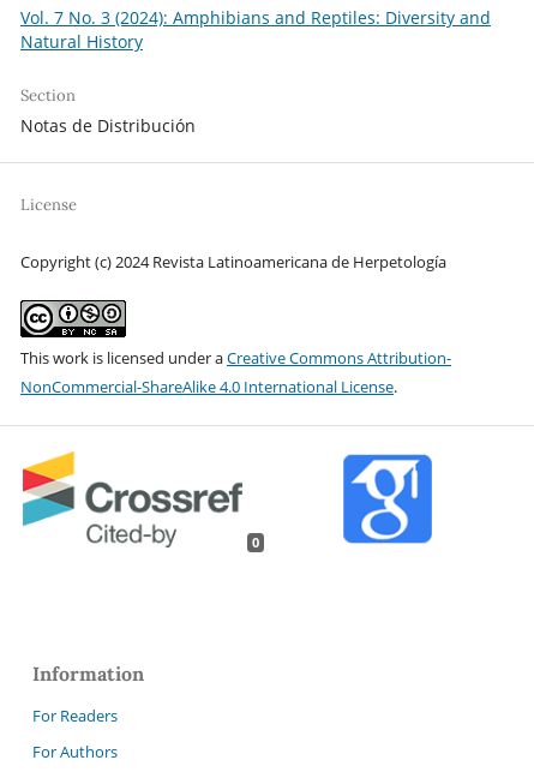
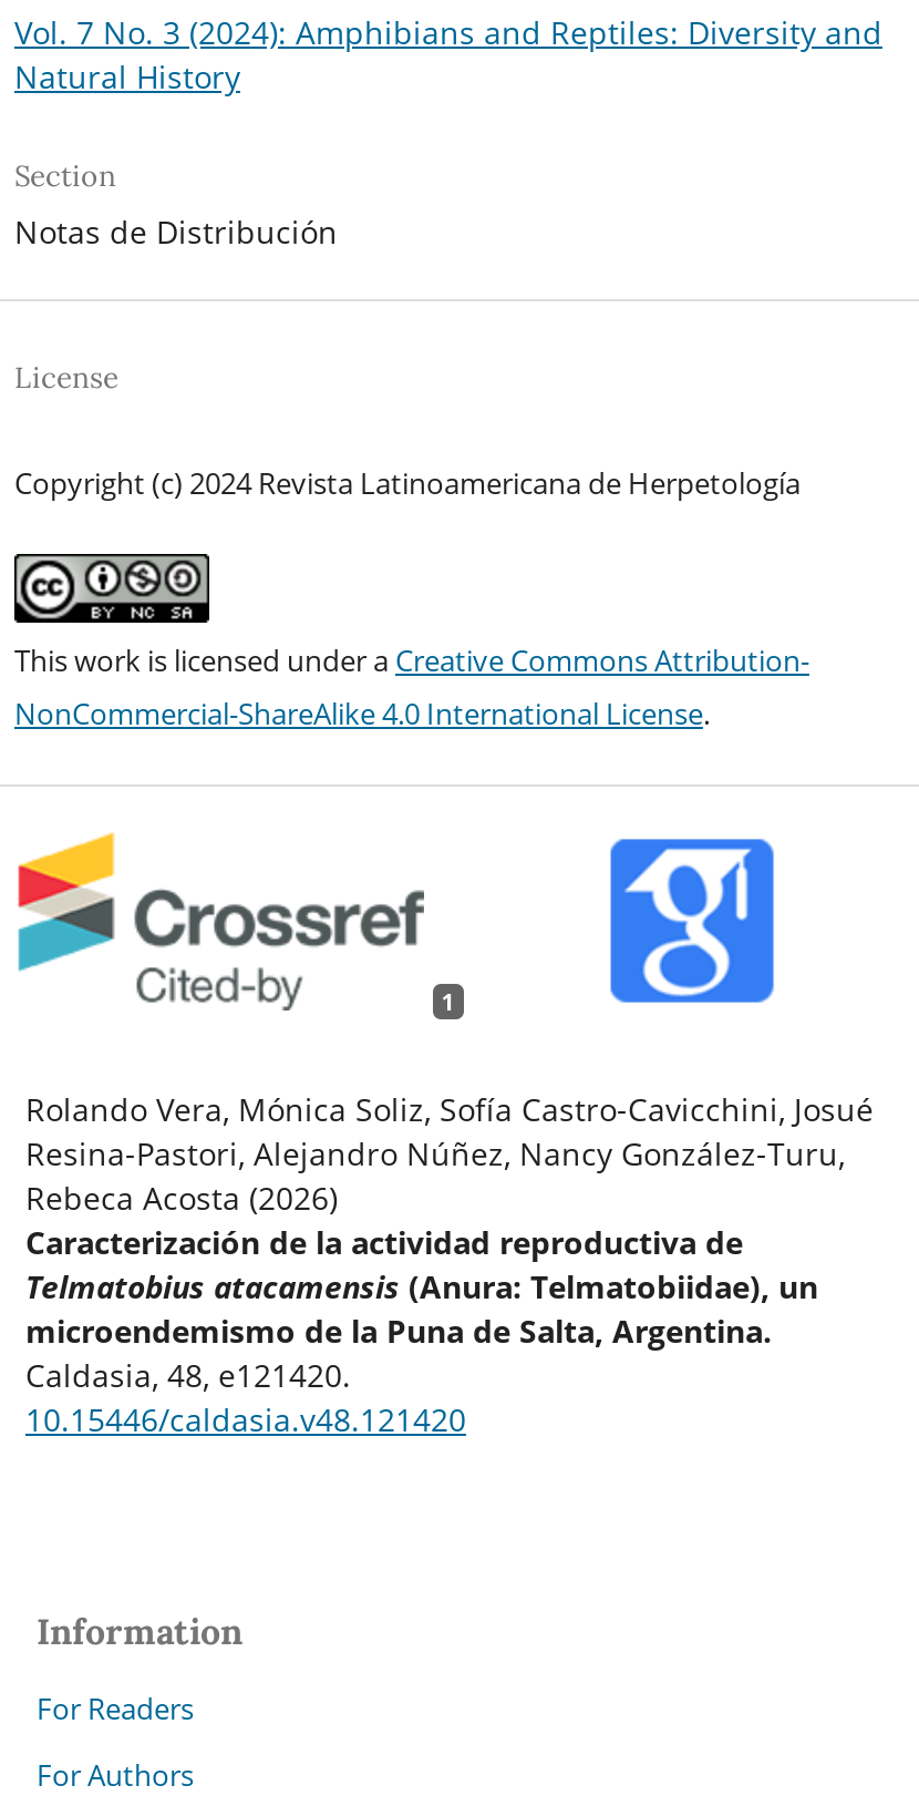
- 0
+ 1
+ Rolando Vera, Mónica Soliz, Sofía Castro-Cavicchini, Josué
+ Resina-Pastori, Alejandro Núñez, Nancy González-Turu,
+ Rebeca Acosta (2026)
+ Caracterización de la actividad reproductiva de
+ Telmatobius atacamensis (Anura: Telmatobiidae), un
+ microendemismo de la Puna de Salta, Argentina.
+ Caldasia, 48, e121420.
+ 10.15446/caldasia.v48.121420
